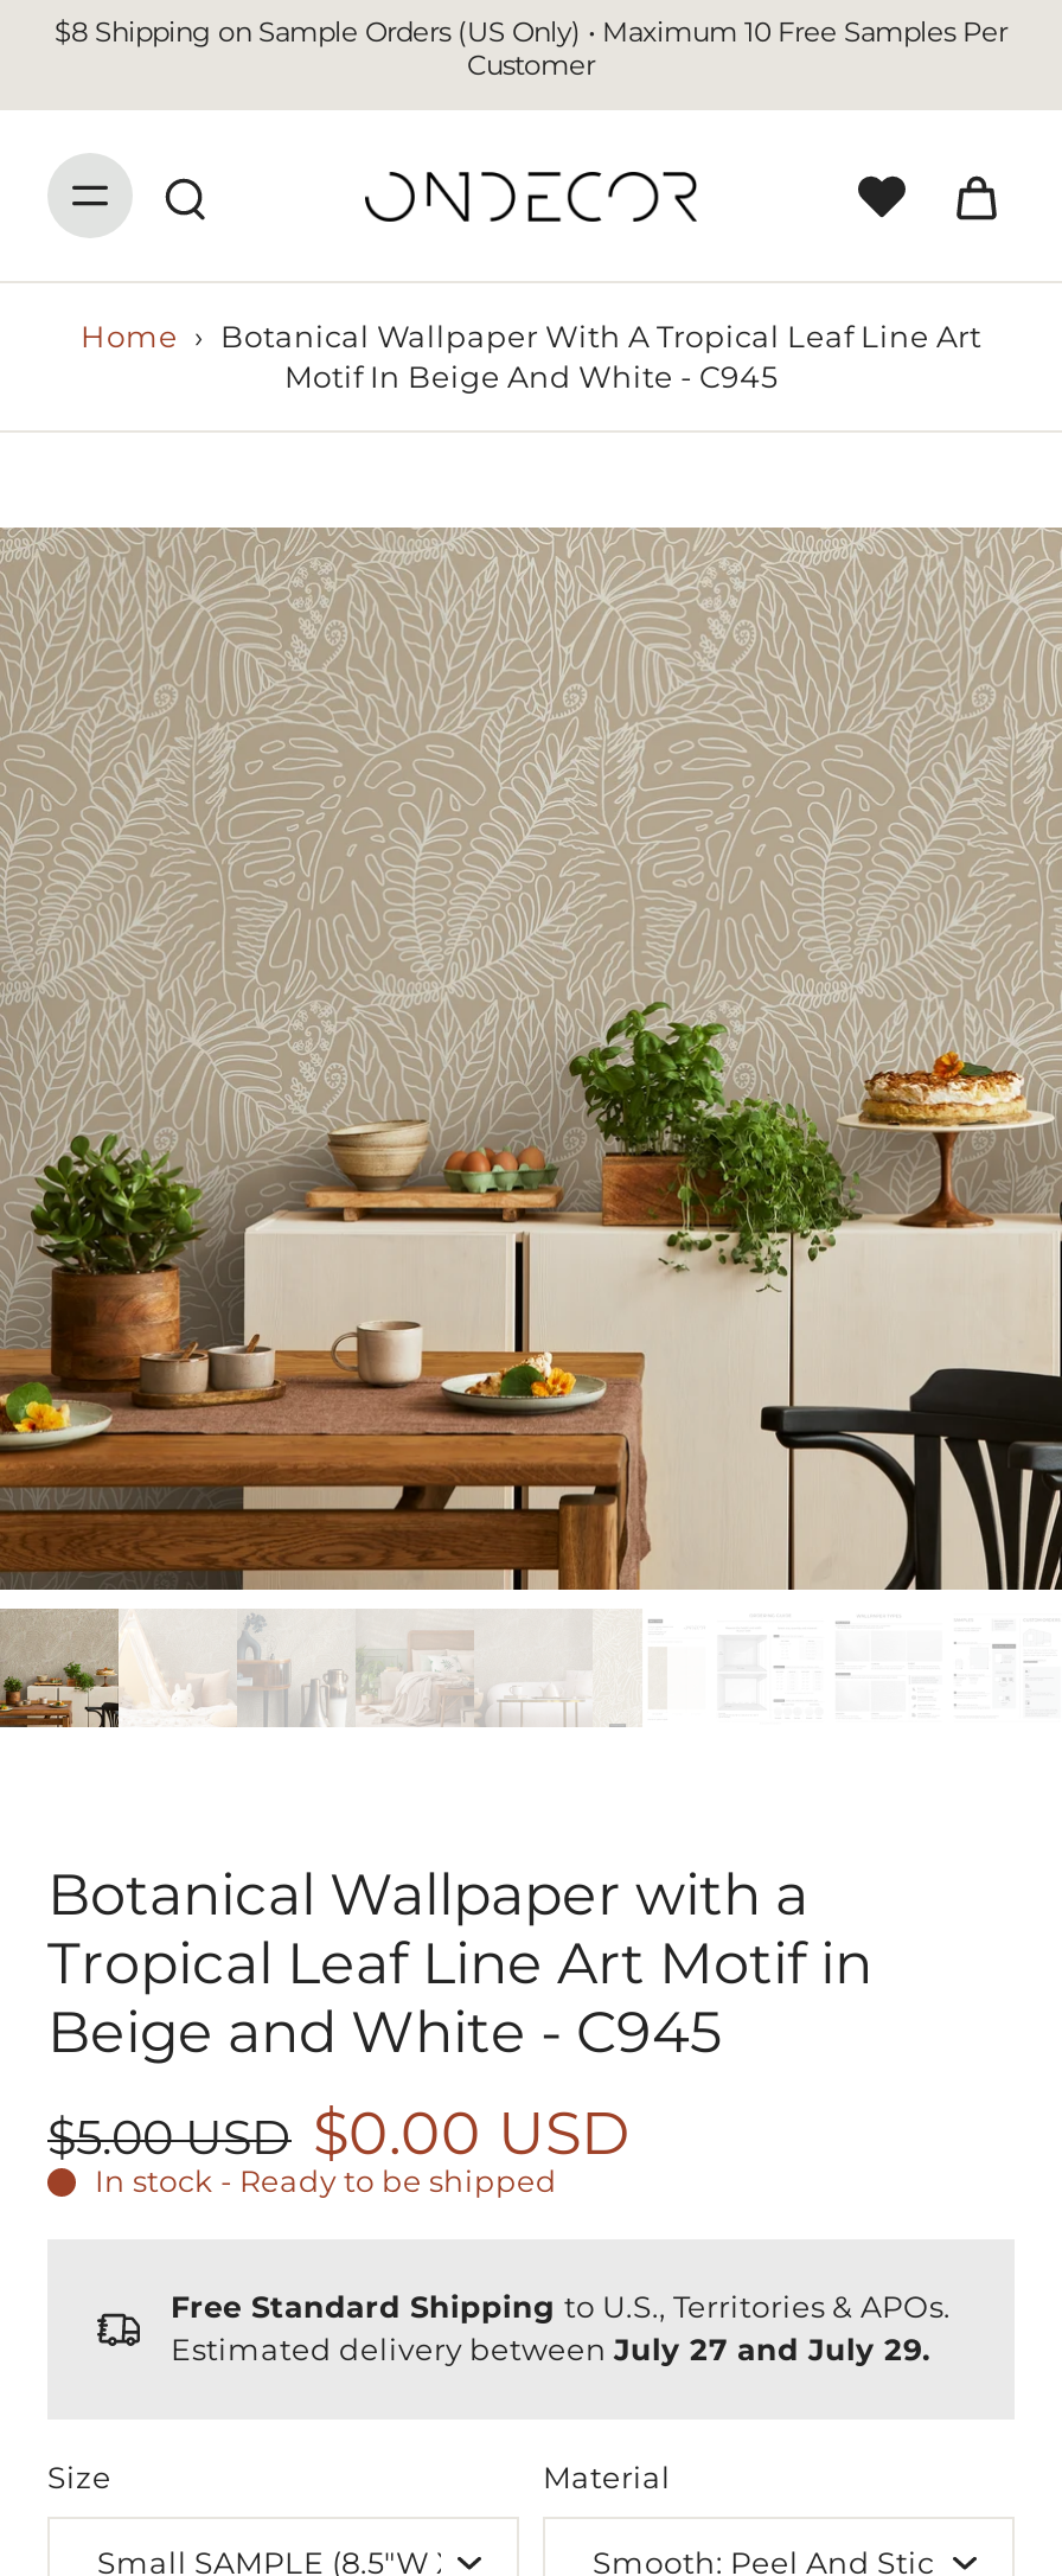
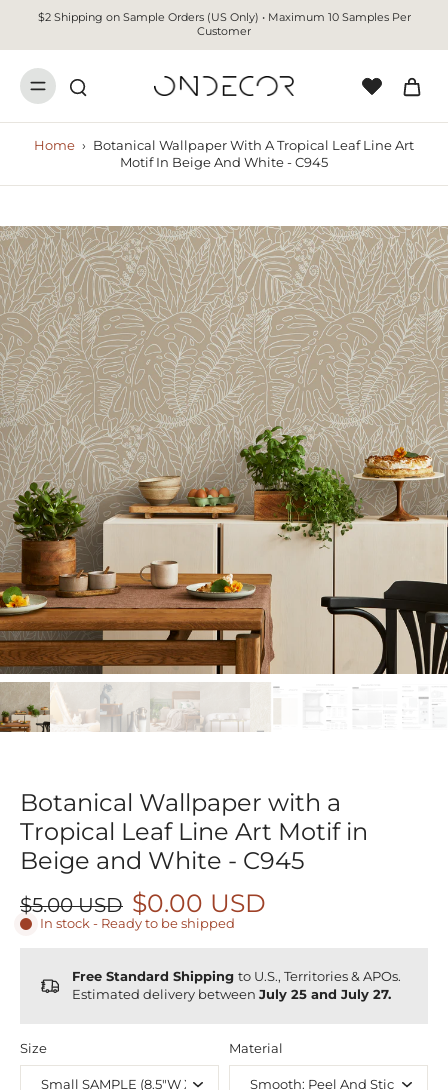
- $8 Shipping on Sample Orders (US Only) • Maximum 10 Free Samples Per
+ $2 Shipping on Sample Orders (US Only) • Maximum 10 Samples Per

- Estimated delivery between July 27 and July 29.
+ Estimated delivery between July 25 and July 27.
